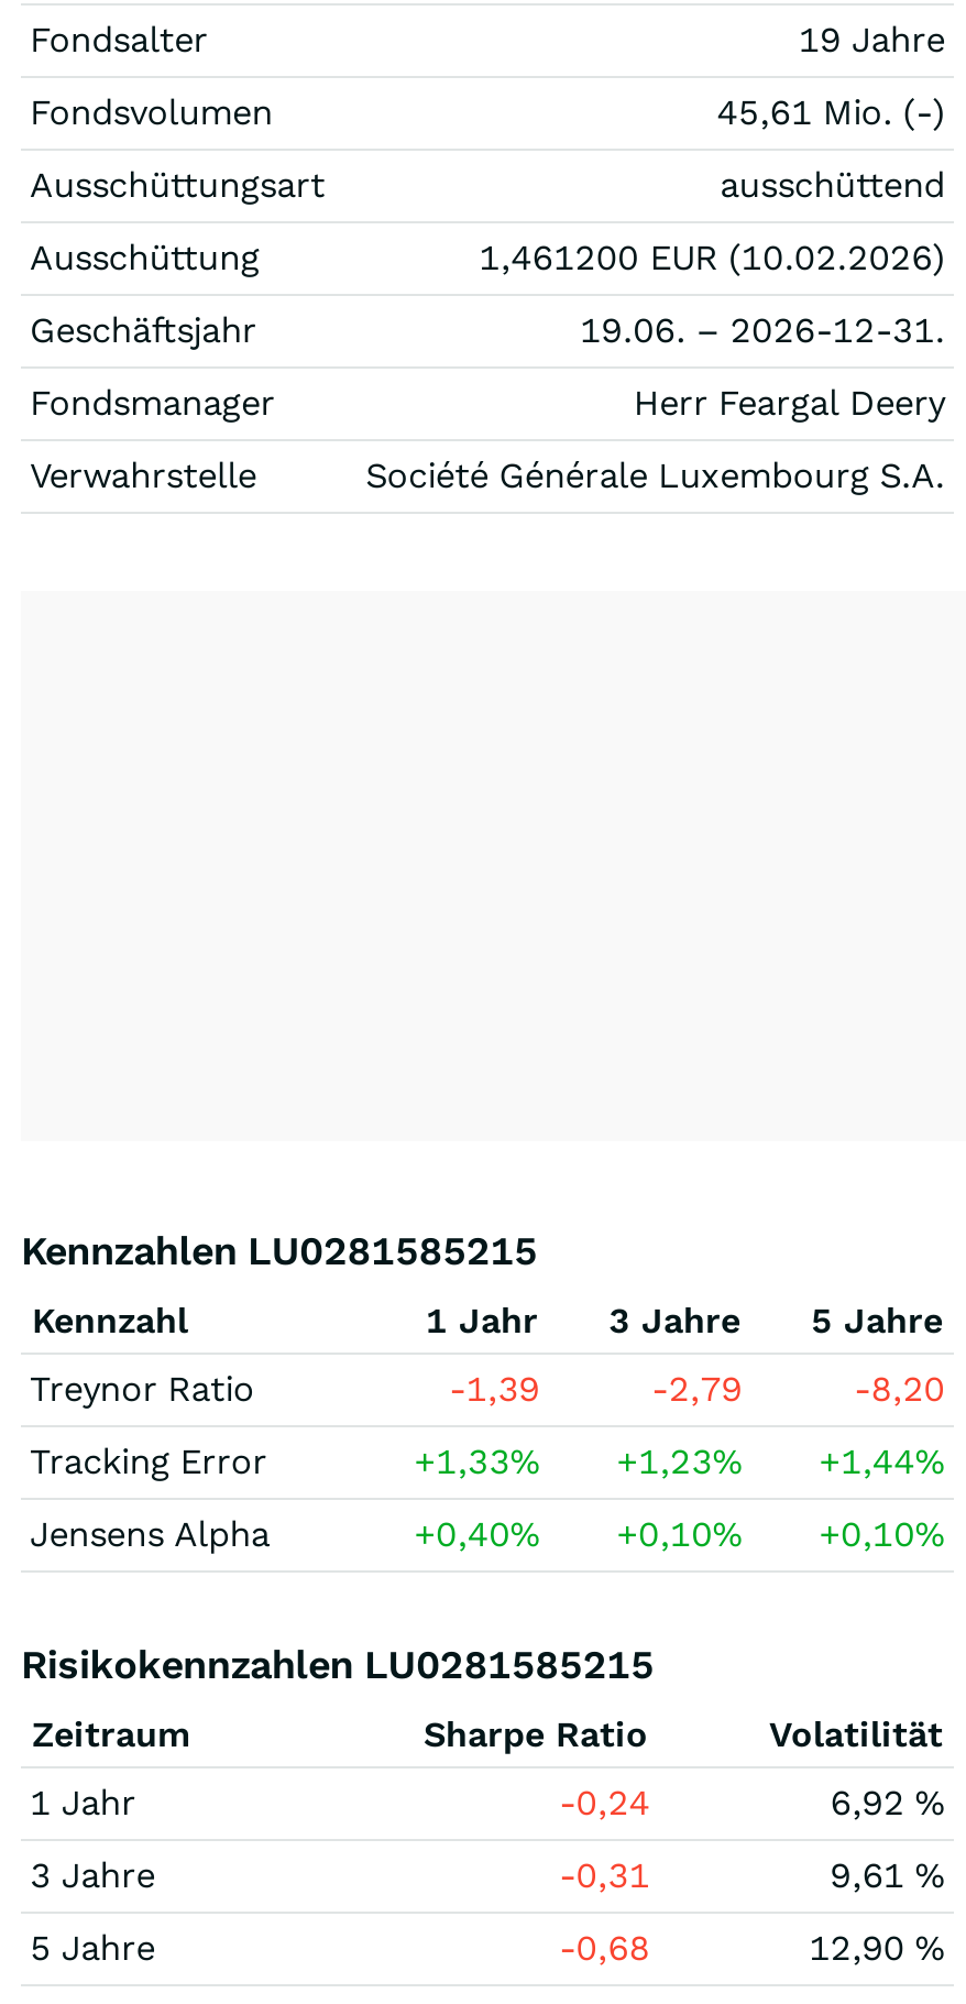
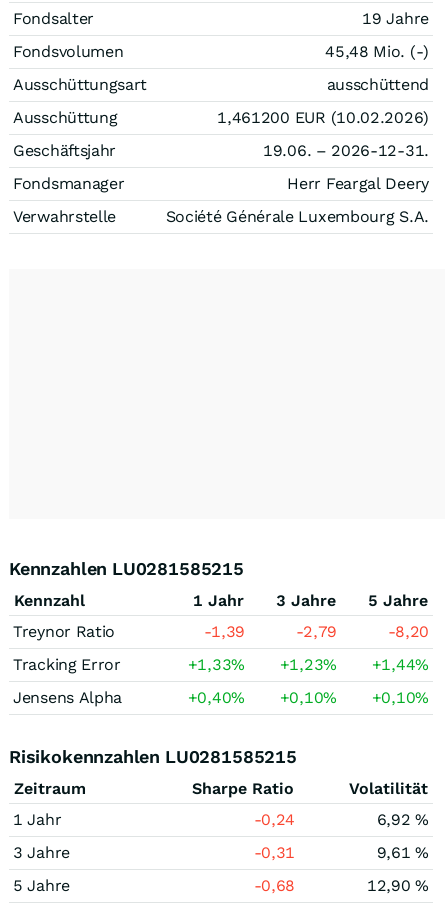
- 45,61 Mio. (-)
+ 45,48 Mio. (-)
